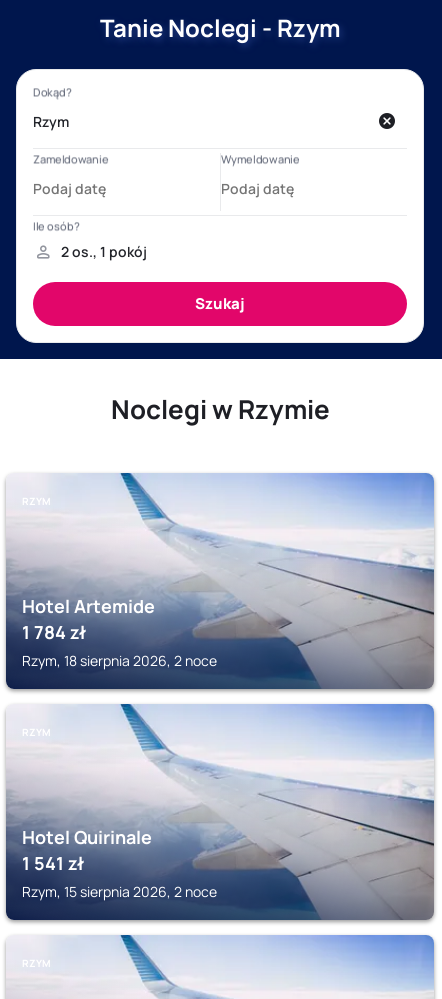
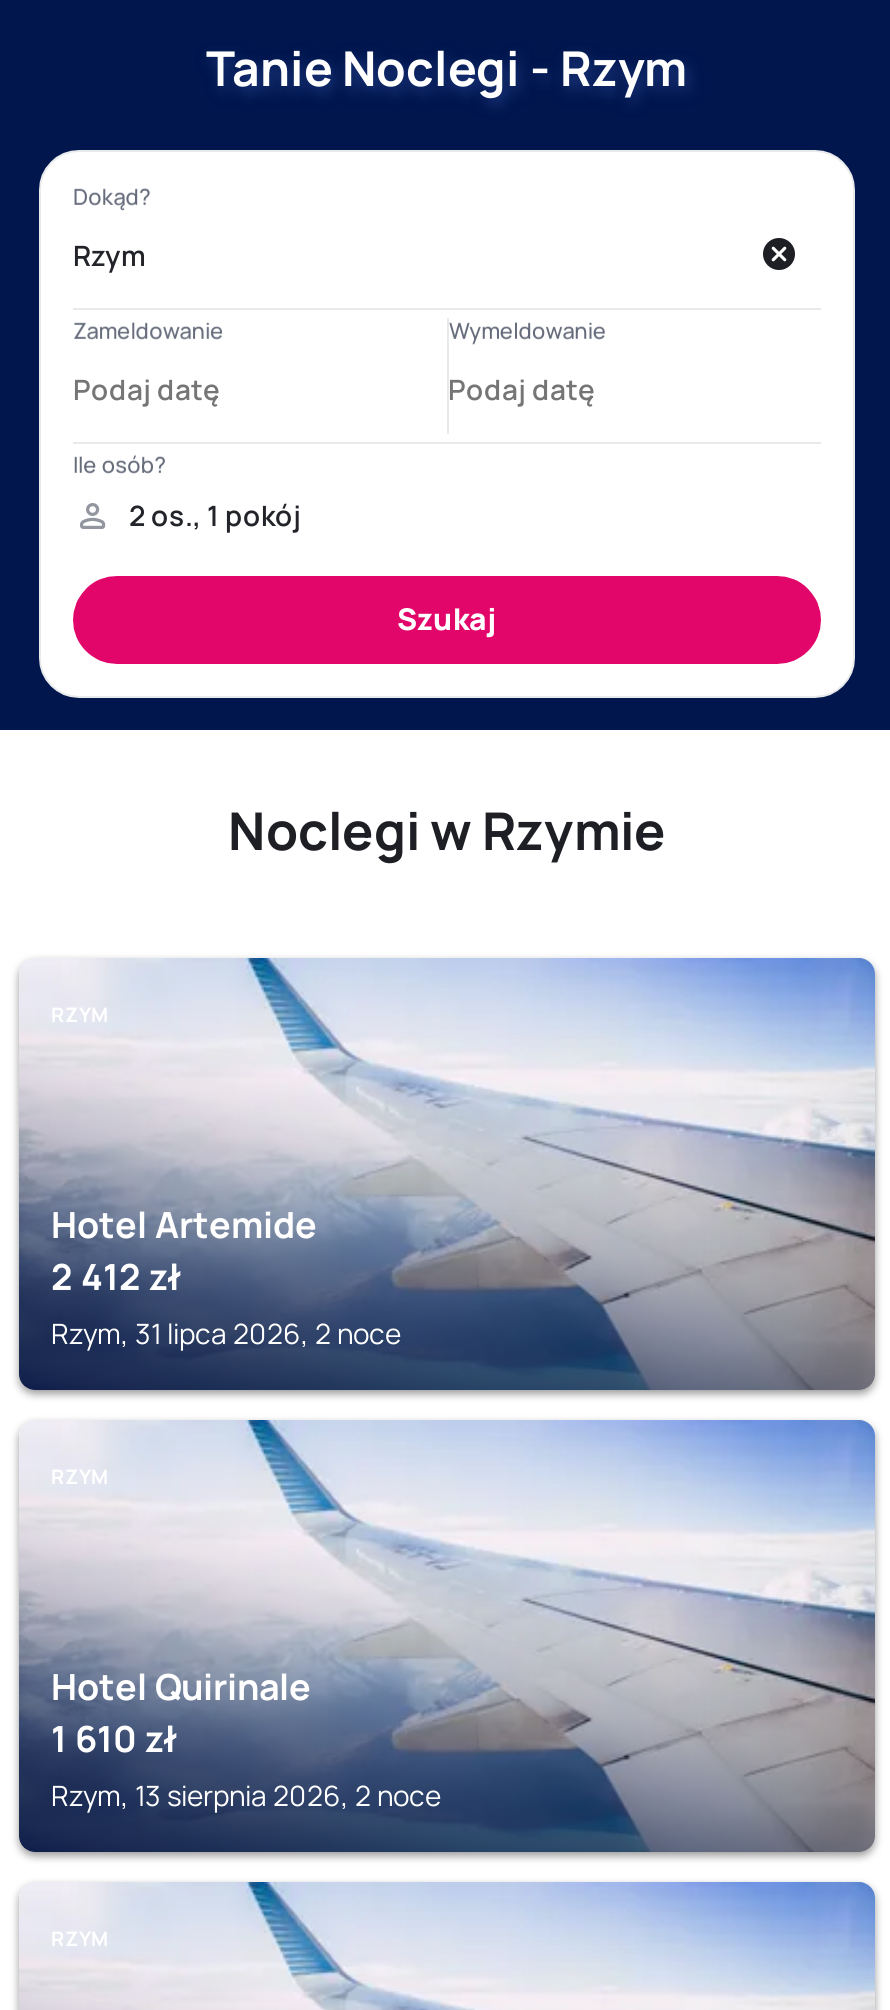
- 1 784 zł
+ 2 412 zł

- Rzym, 18 sierpnia 2026, 2 noce
+ Rzym, 31 lipca 2026, 2 noce

- 1 541 zł
+ 1 610 zł

- Rzym, 15 sierpnia 2026, 2 noce
+ Rzym, 13 sierpnia 2026, 2 noce
